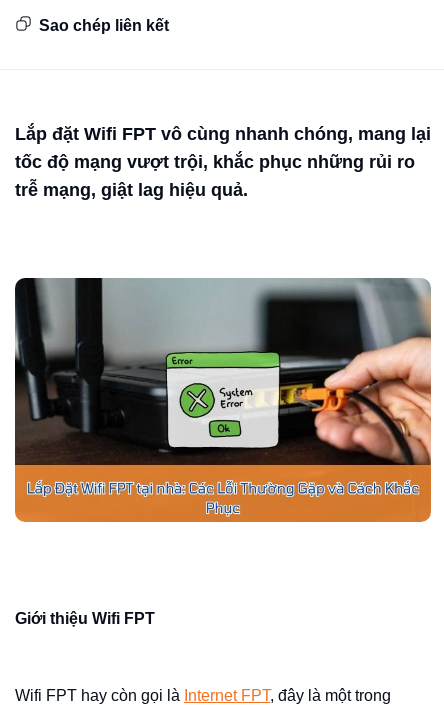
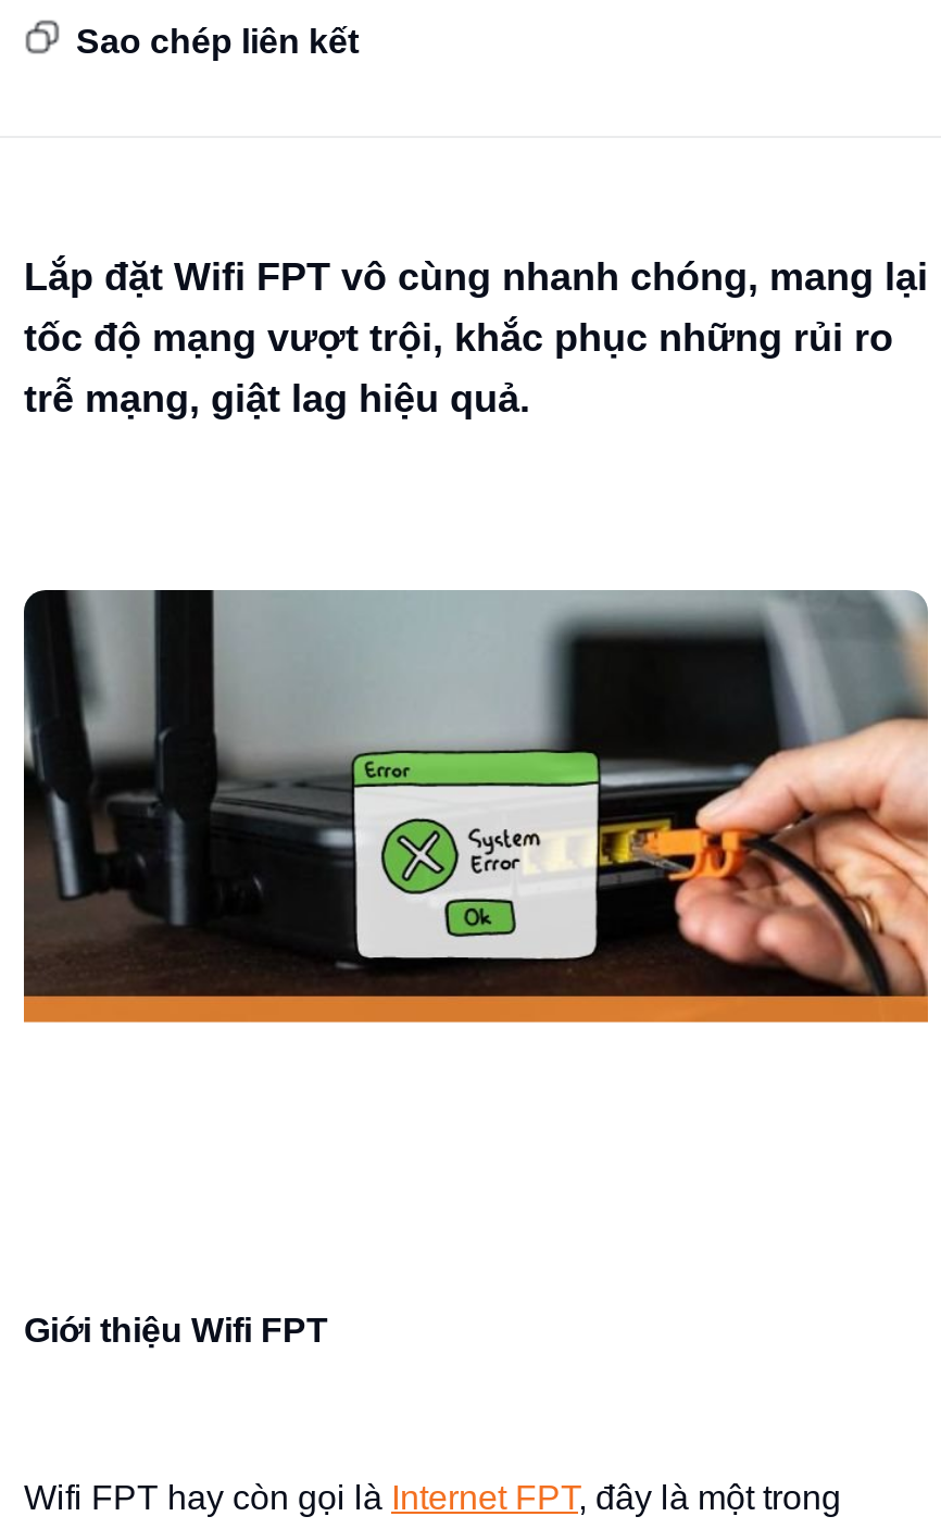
- [image]
